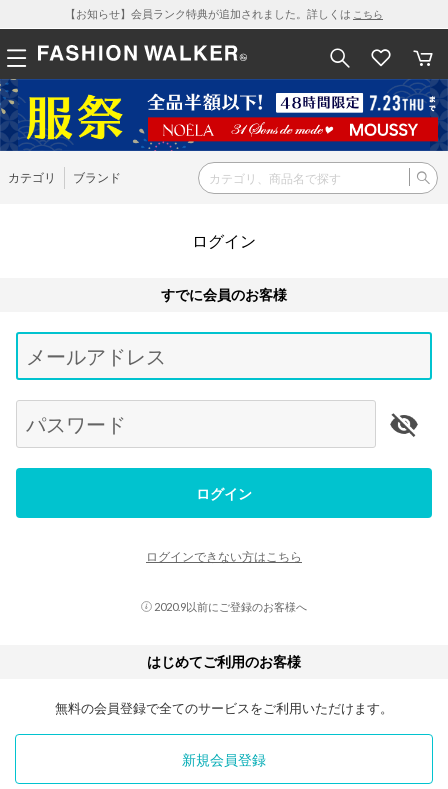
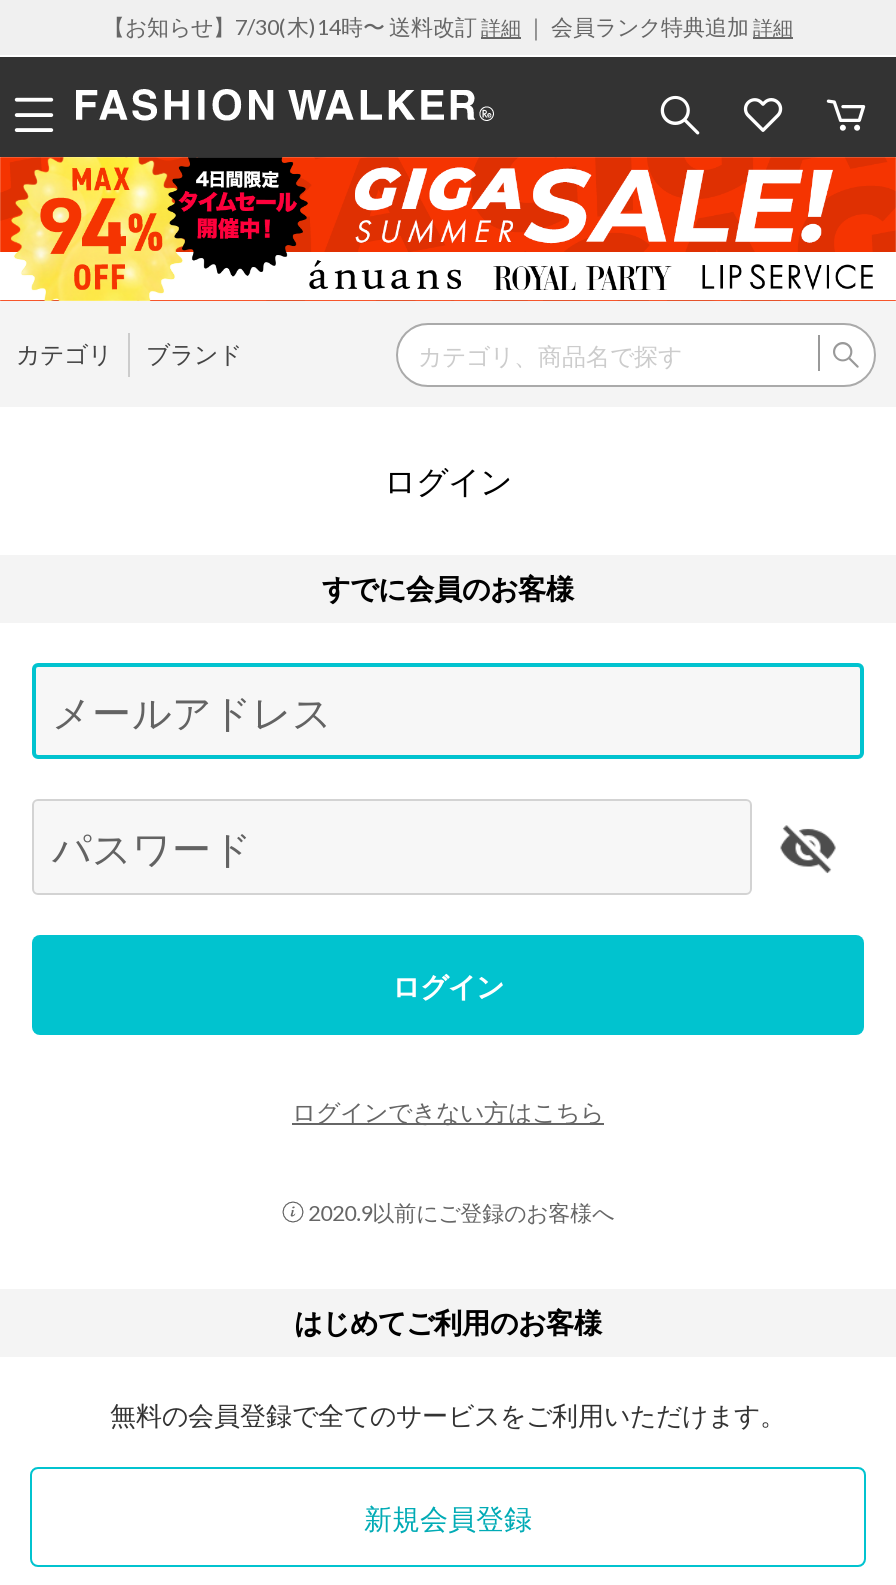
- 【お知らせ】会員ランク特典が追加されました。詳しくはこちら
+ 【お知らせ】7/30(木)14時〜 送料改訂詳細｜ 会員ランク特典追加詳細

- [image]
+ [image]
